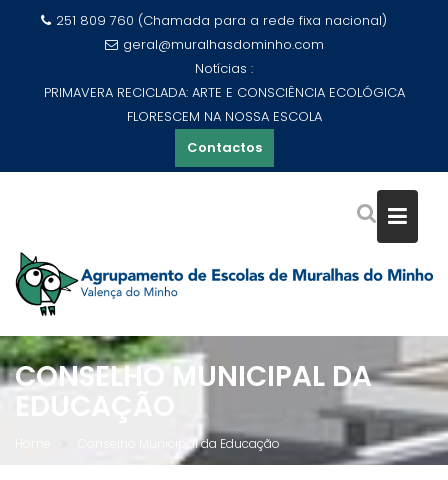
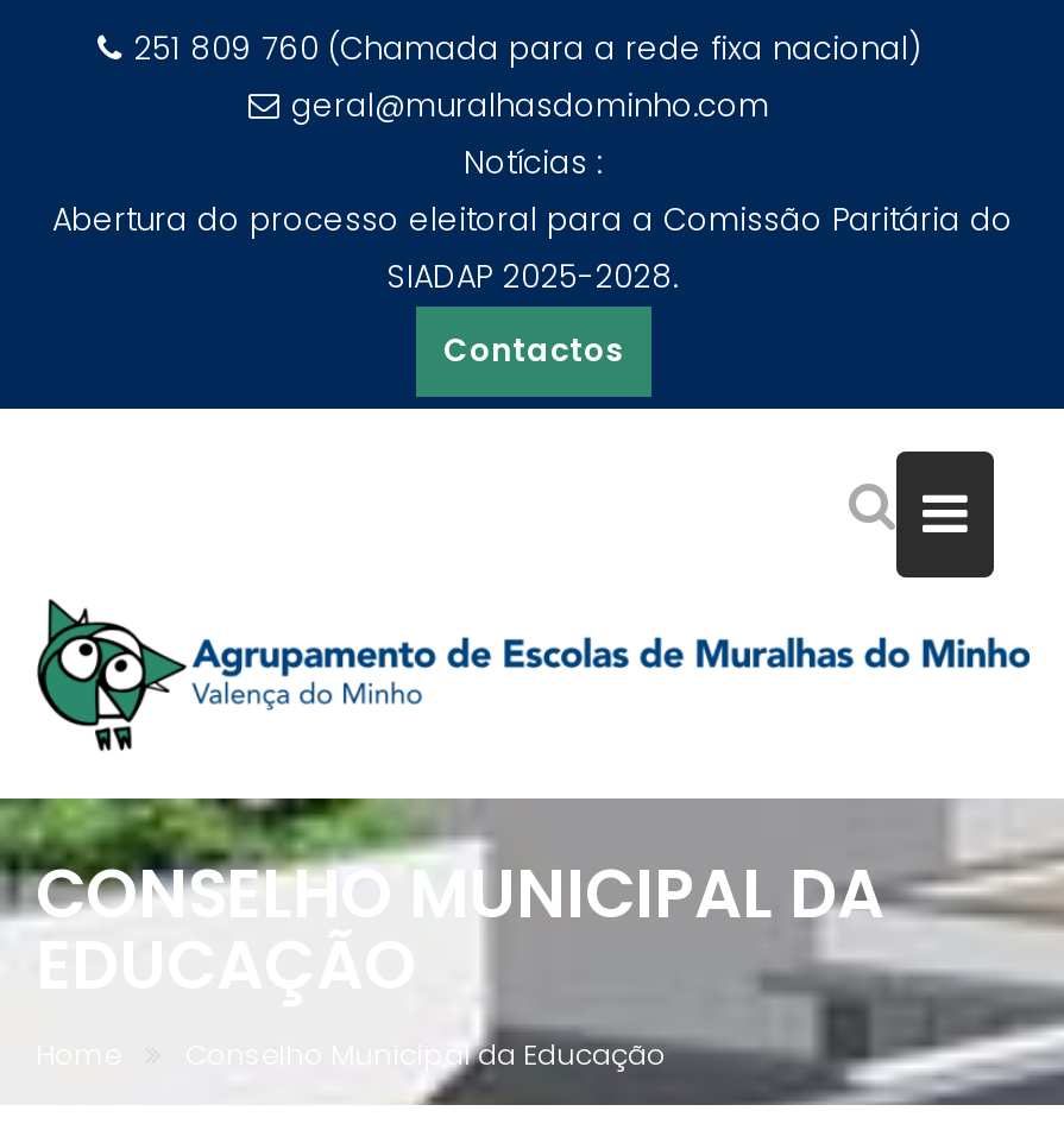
- PRIMAVERA RECICLADA: ARTE E CONSCIÊNCIA ECOLÓGICA
- FLORESCEM NA NOSSA ESCOLA
+ Abertura do processo eleitoral para a Comissão Paritária do
+ SIADAP 2025-2028.
